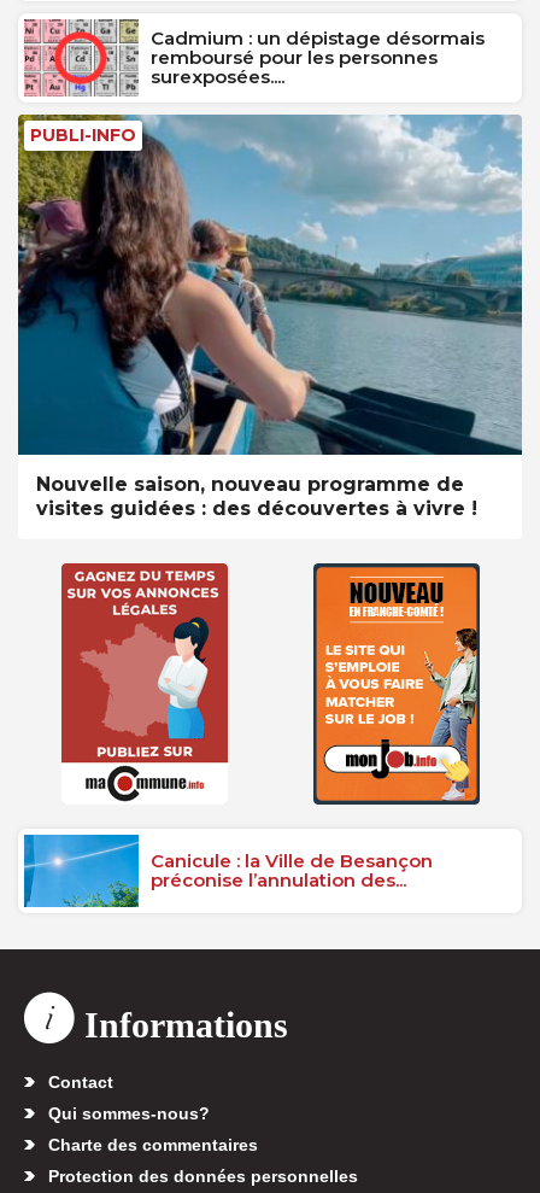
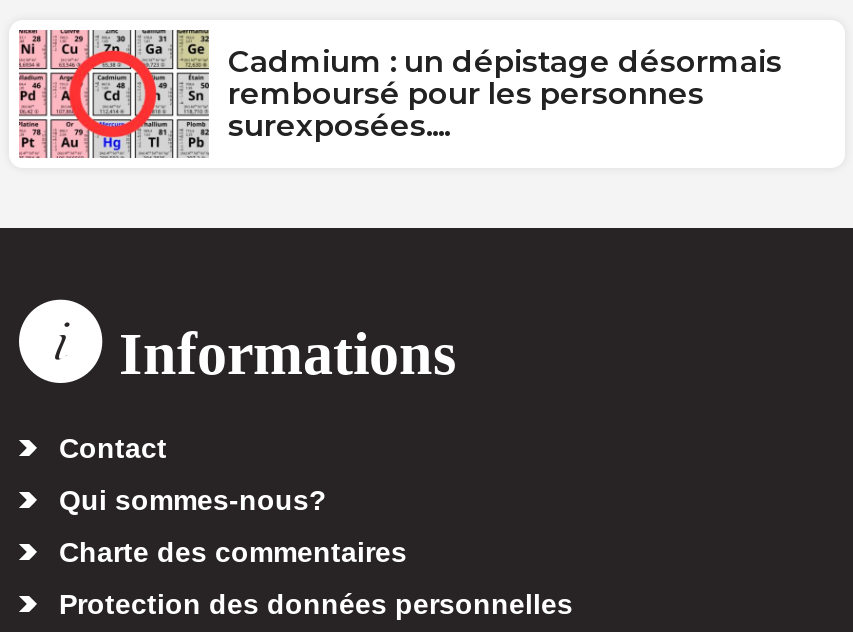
- [image]
- PUBLI-INFO

- Nouvelle saison, nouveau programme de
- visites guidées : des découvertes à vivre !

- [image]
- Canicule : la Ville de Besançon
- préconise l’annulation des...

- [image]

- [image]
